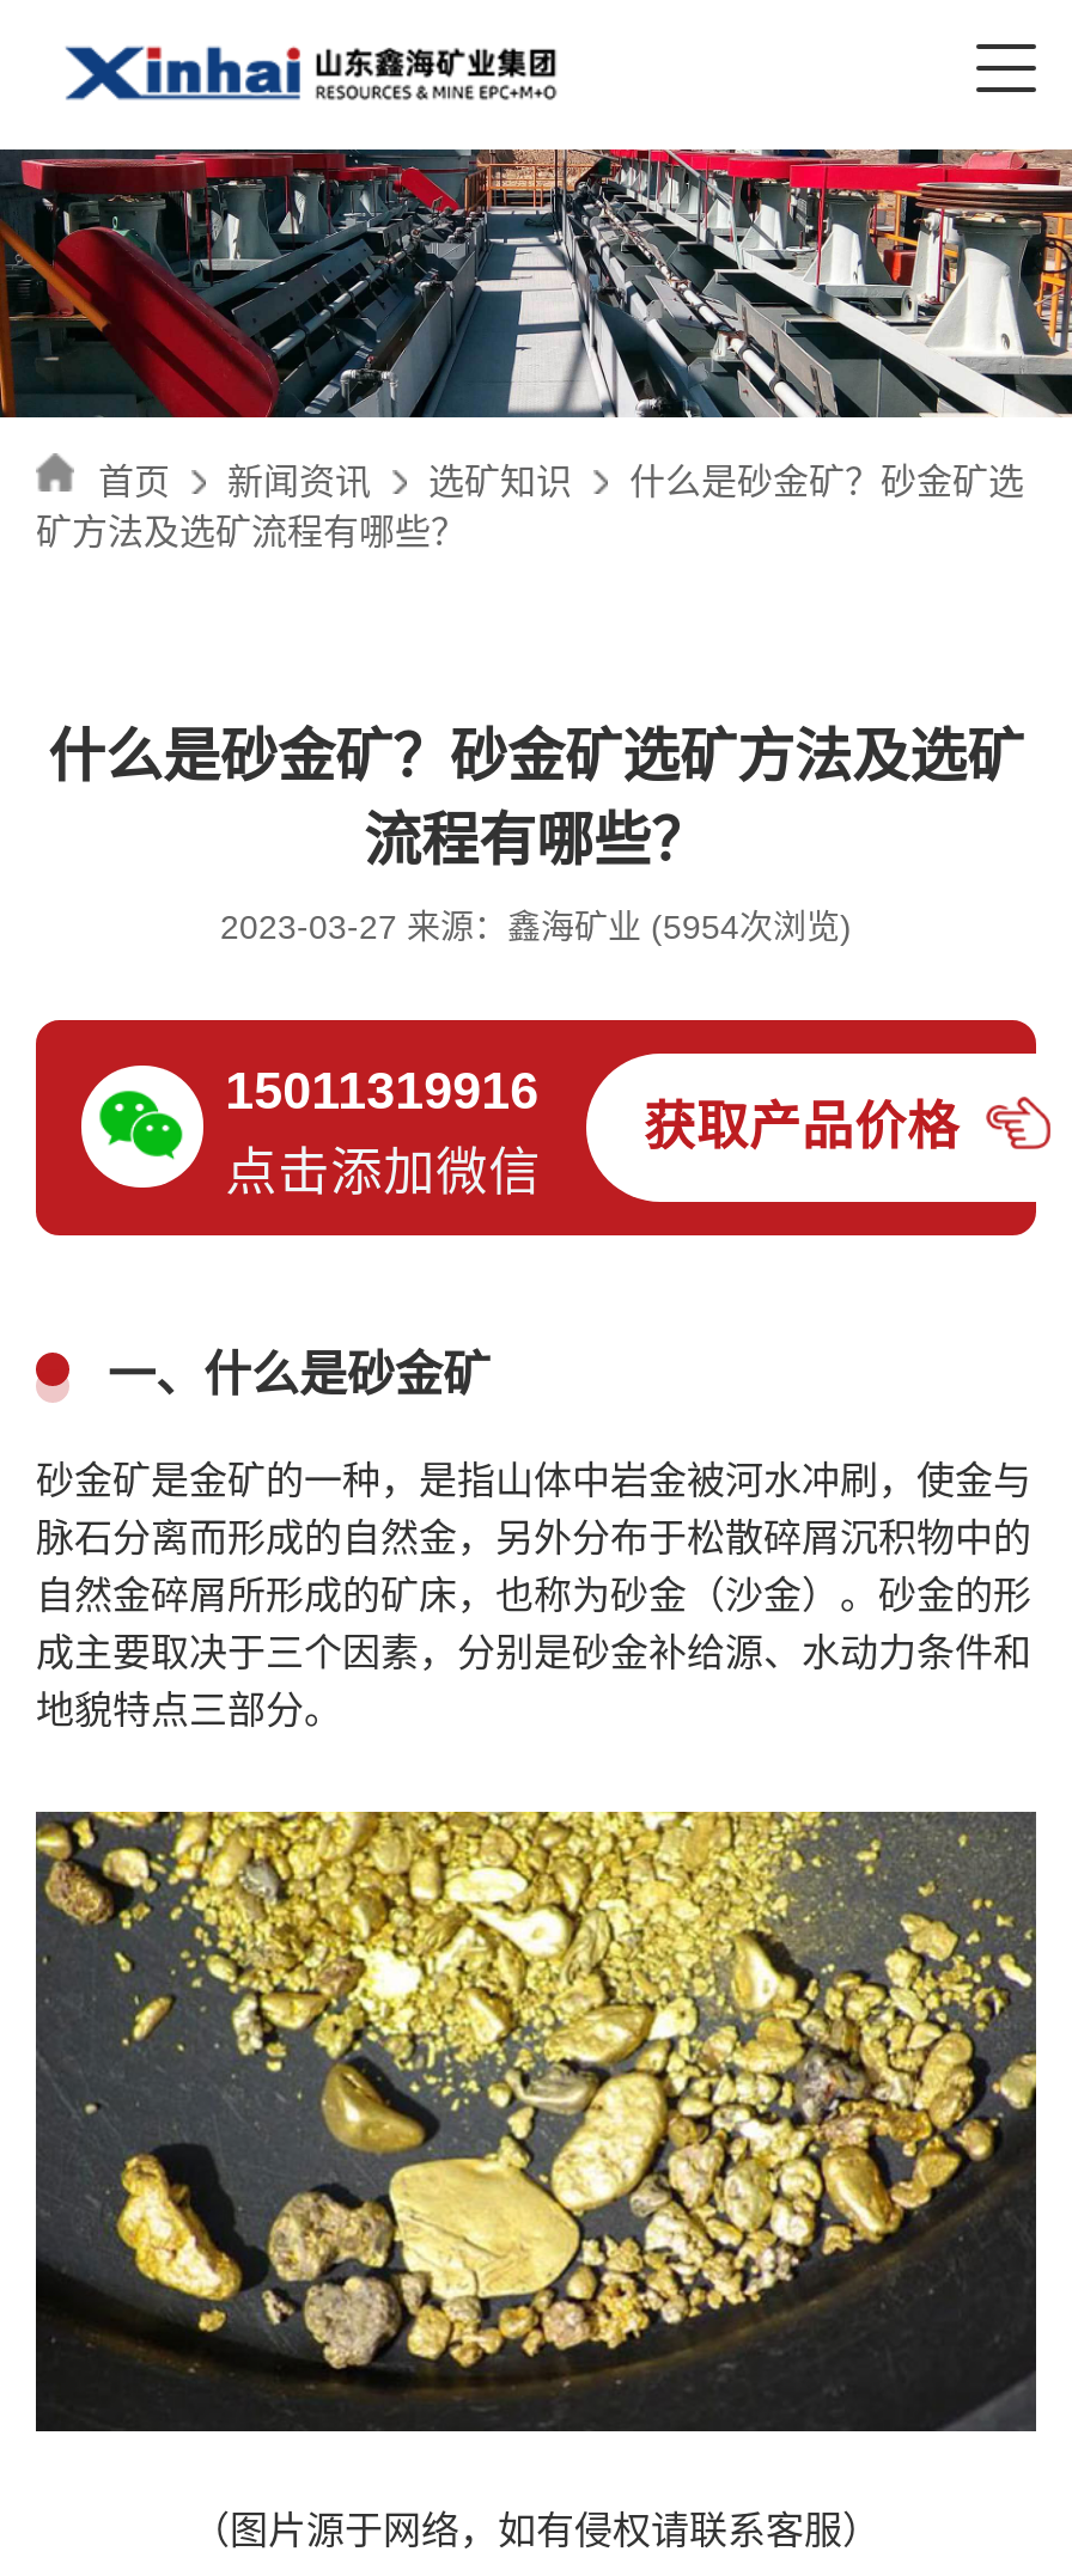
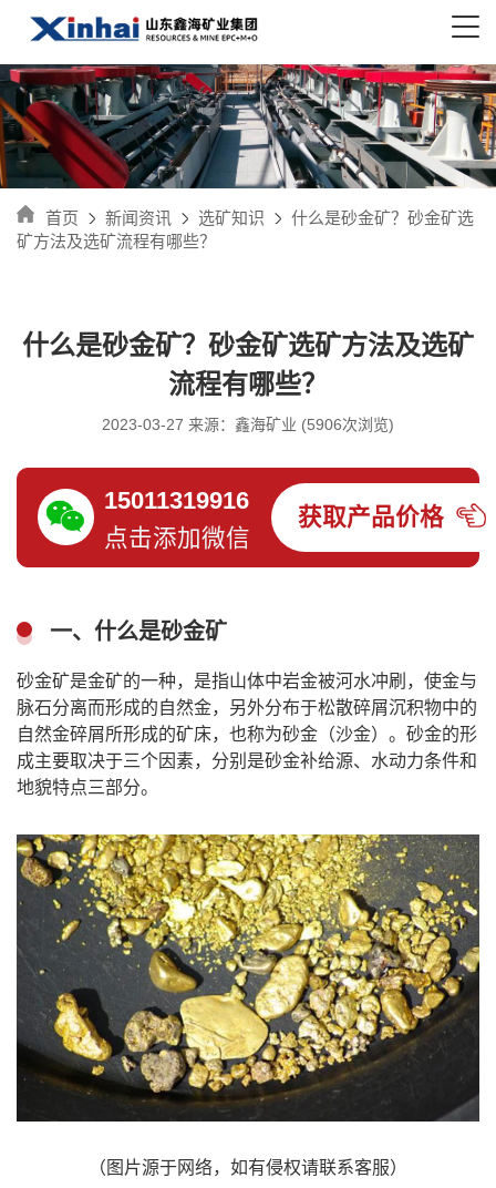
- 2023-03-27 来源：鑫海矿业 (5954次浏览)
+ 2023-03-27 来源：鑫海矿业 (5906次浏览)
